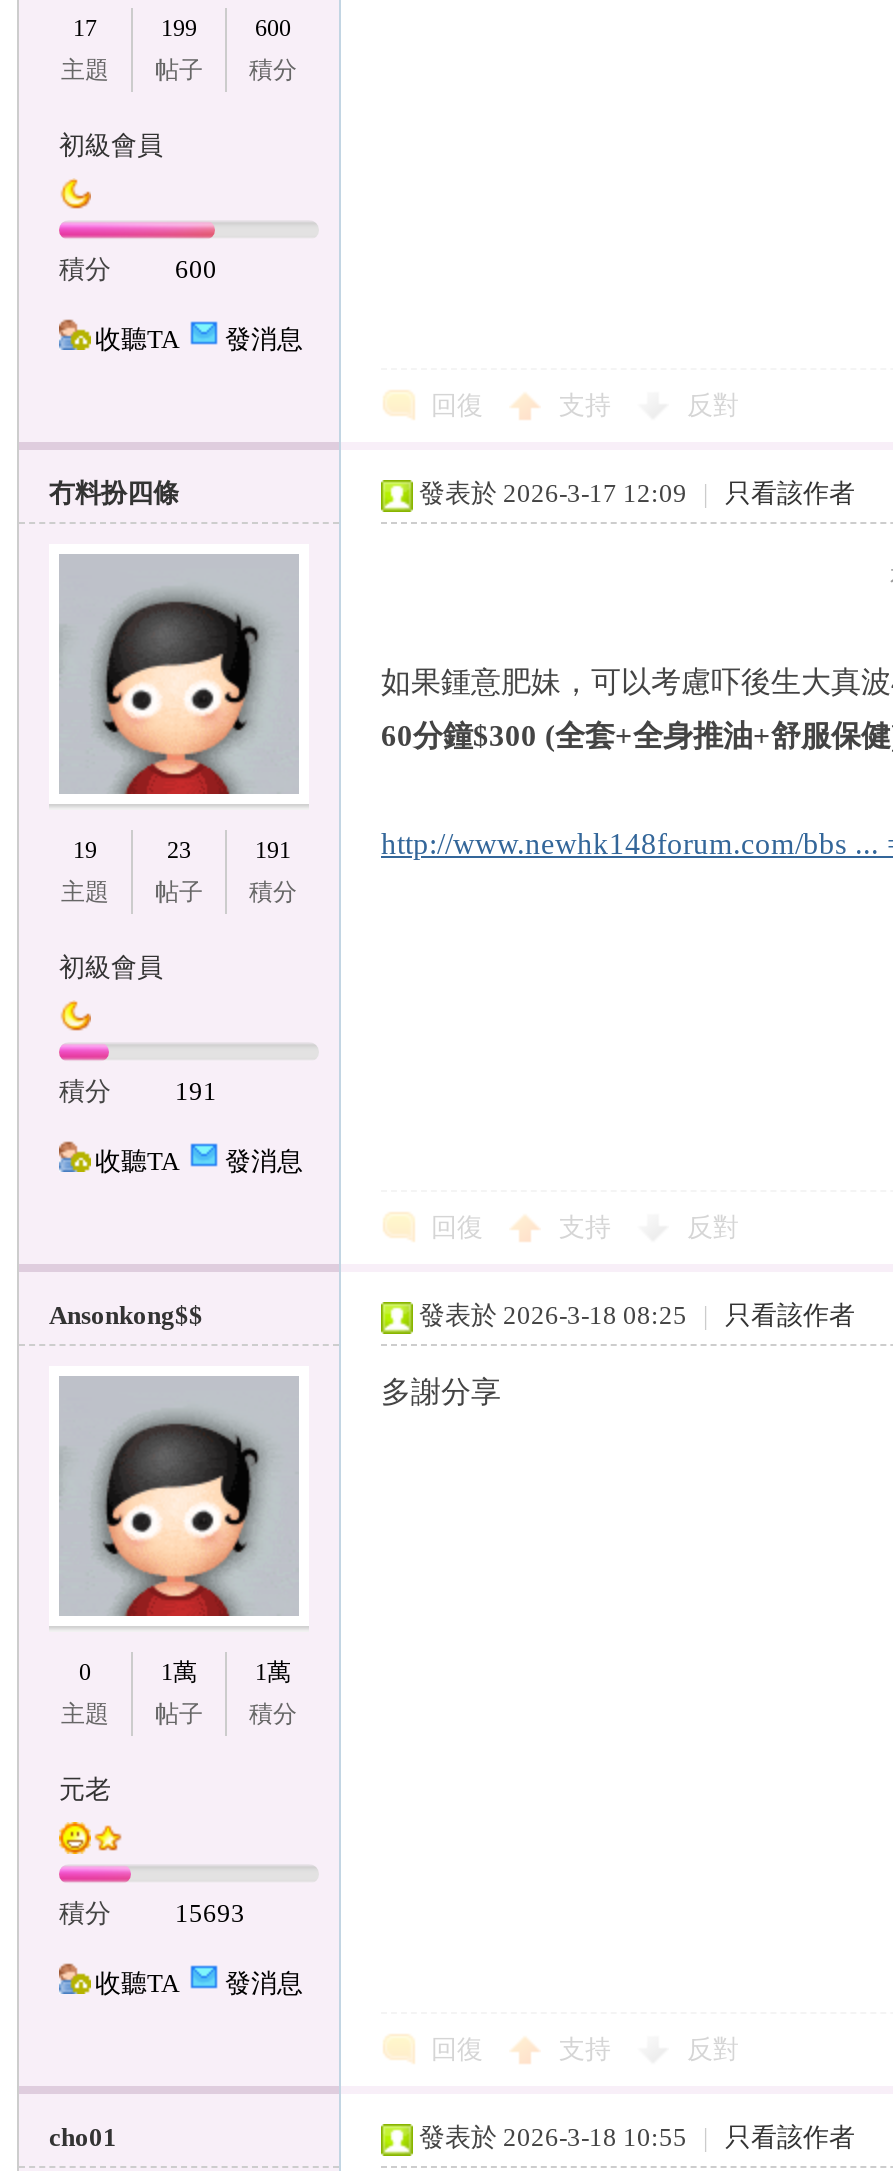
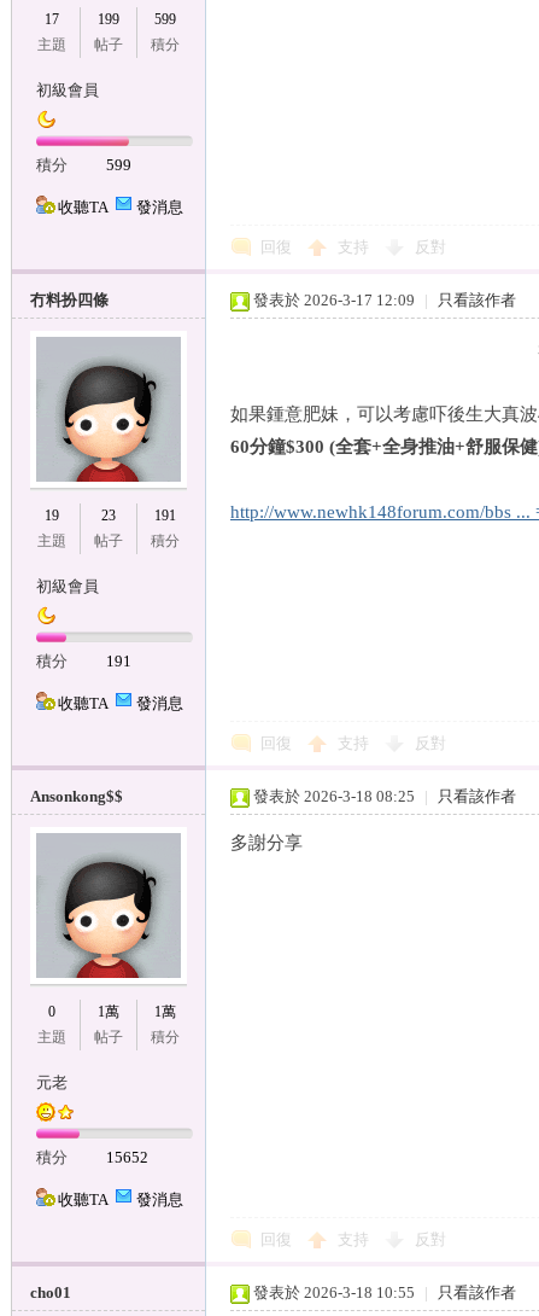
- 600
+ 599

- 600
+ 599

- 15693
+ 15652
